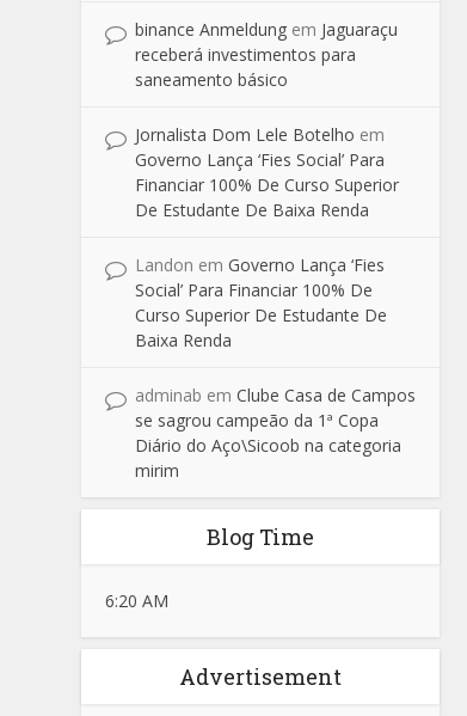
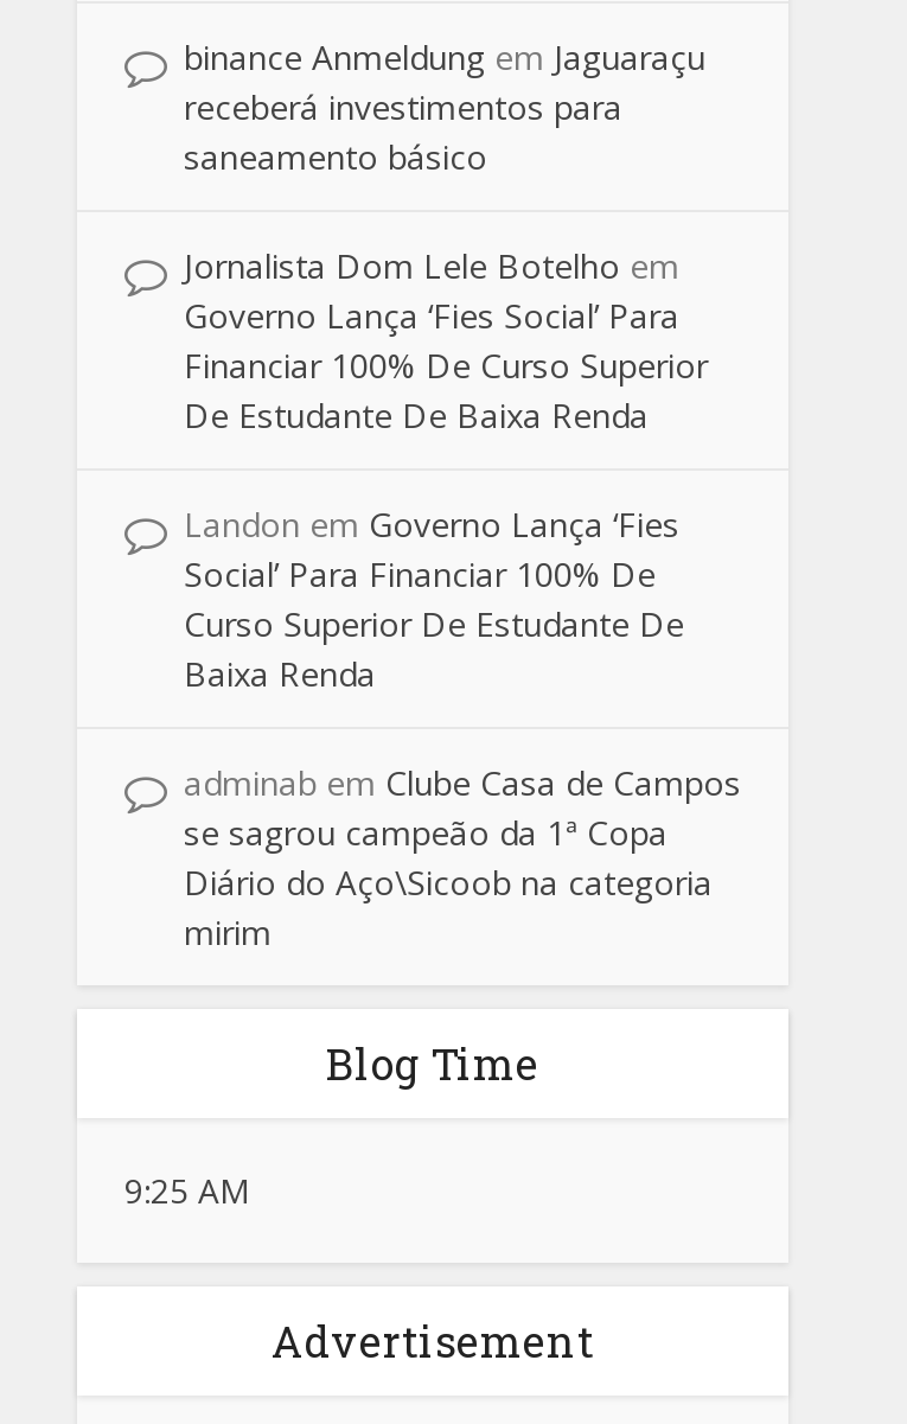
- 6:20 AM
+ 9:25 AM
